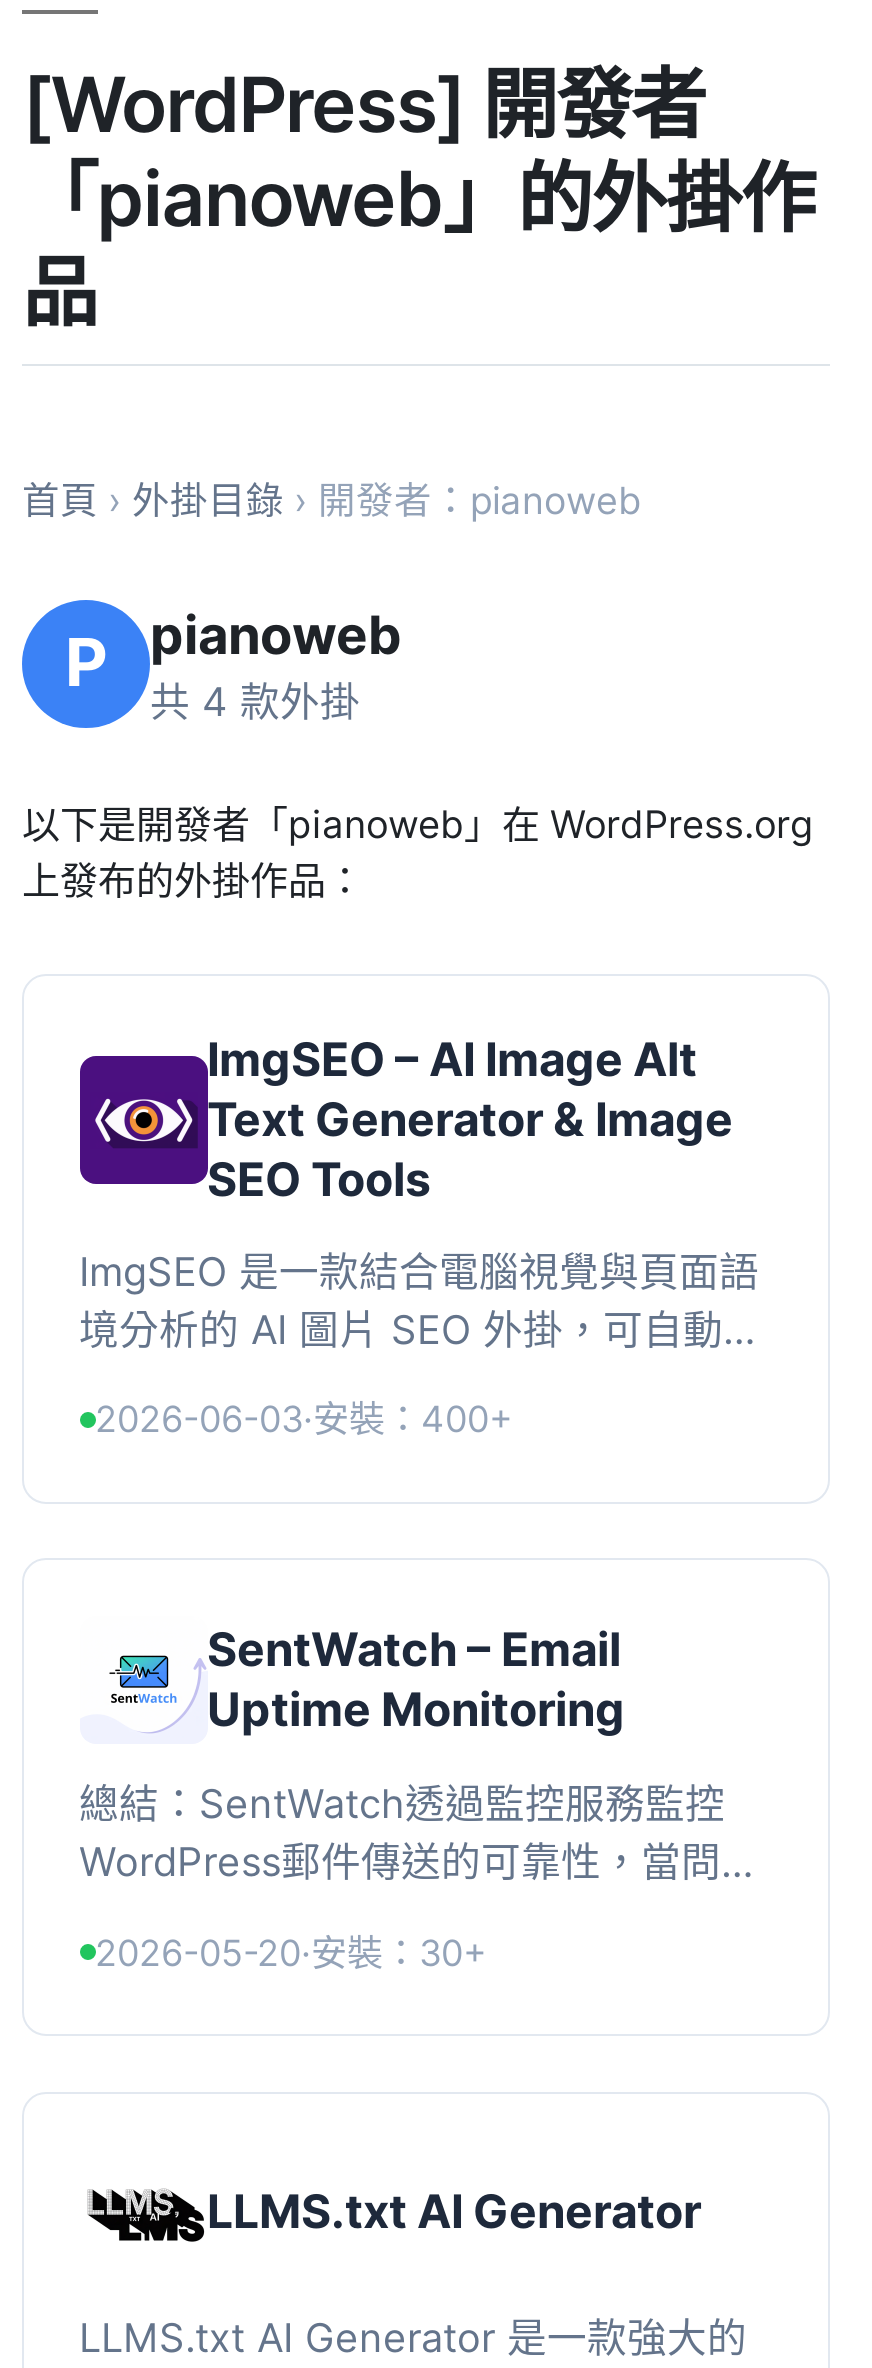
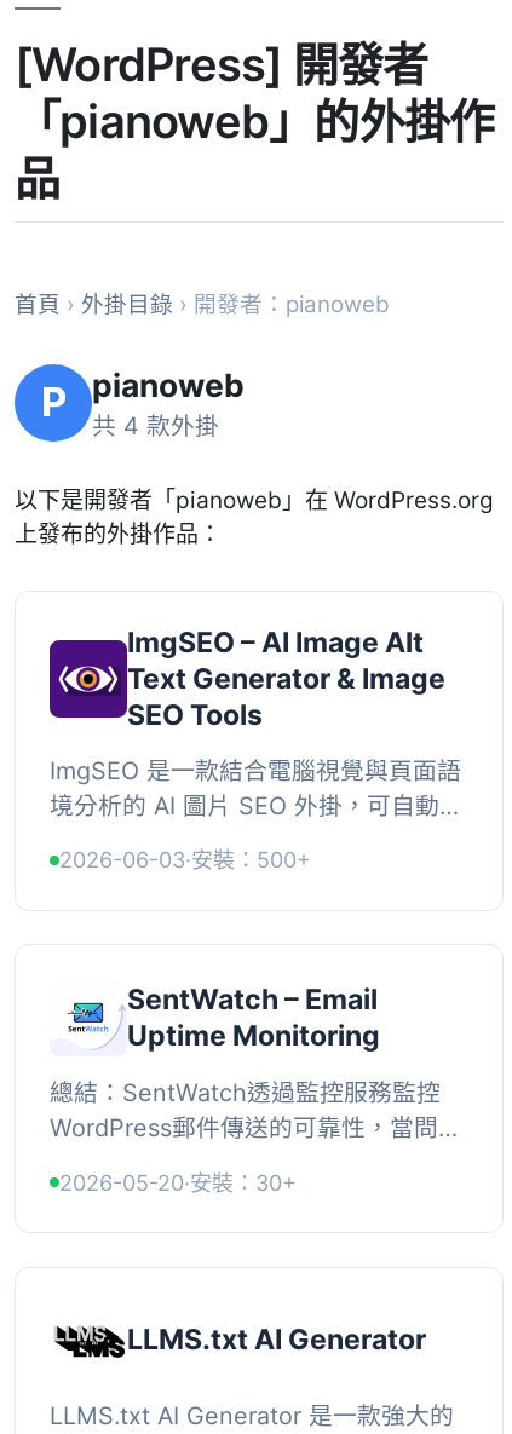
- 2026-06-03·安裝：400+
+ 2026-06-03·安裝：500+
